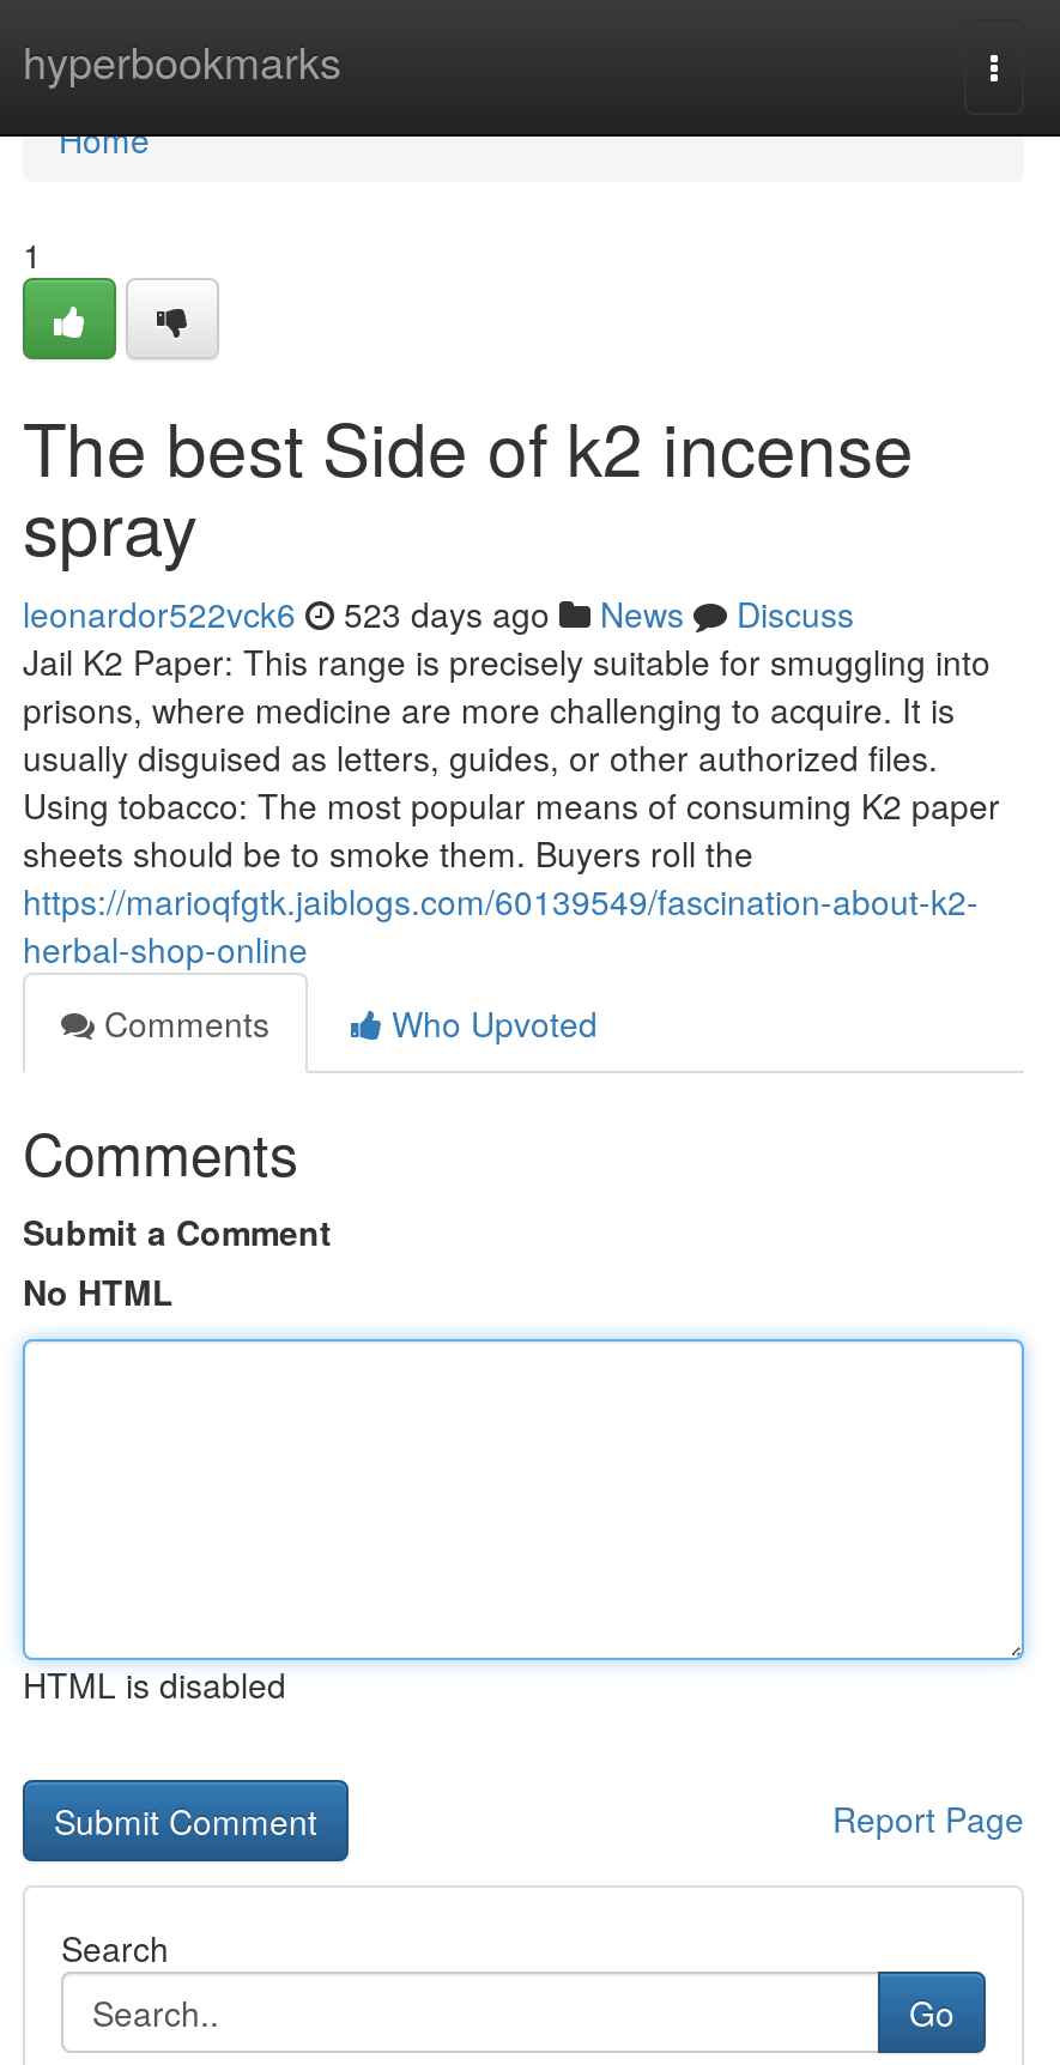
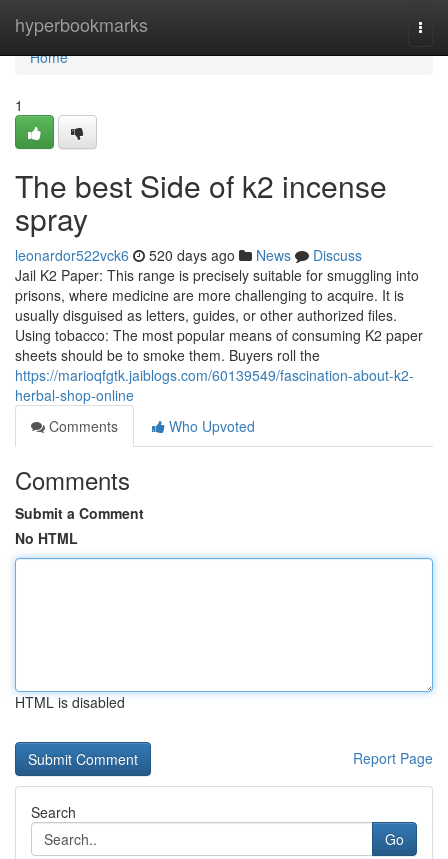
- leonardor522vck6 523 days ago News Discuss
+ leonardor522vck6 520 days ago News Discuss
